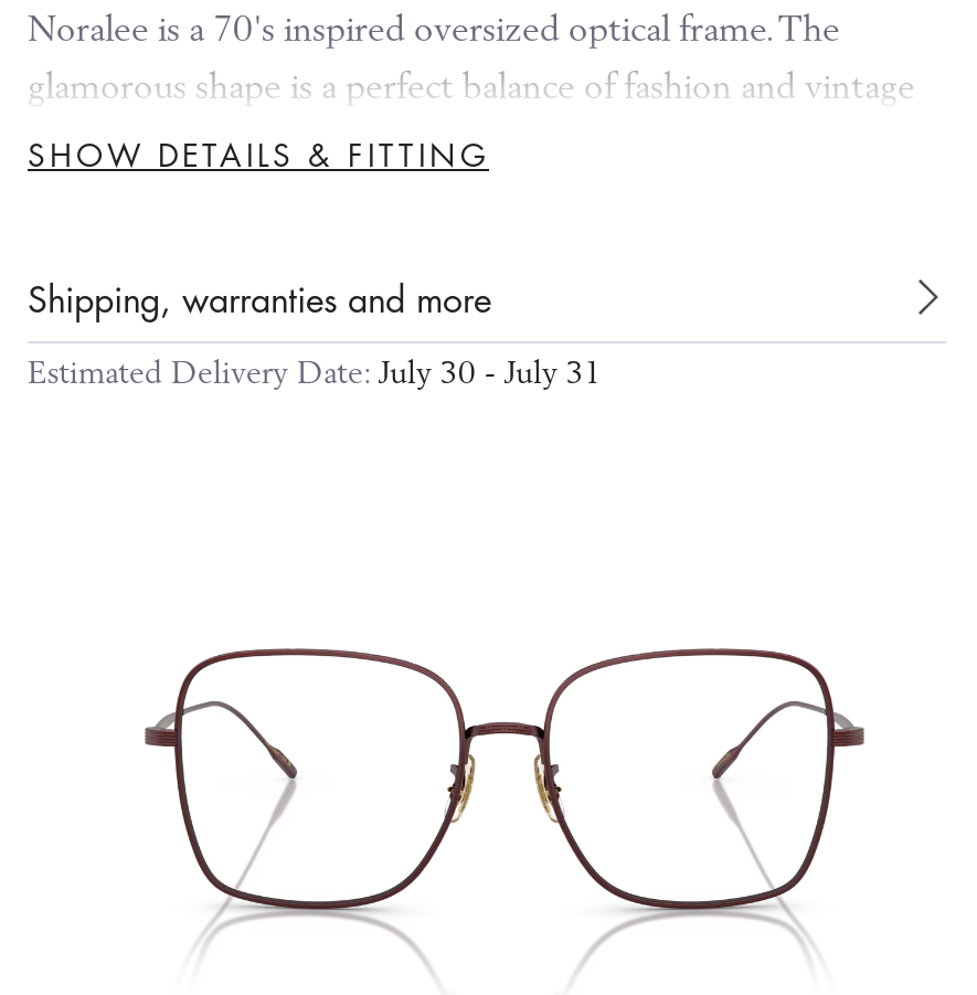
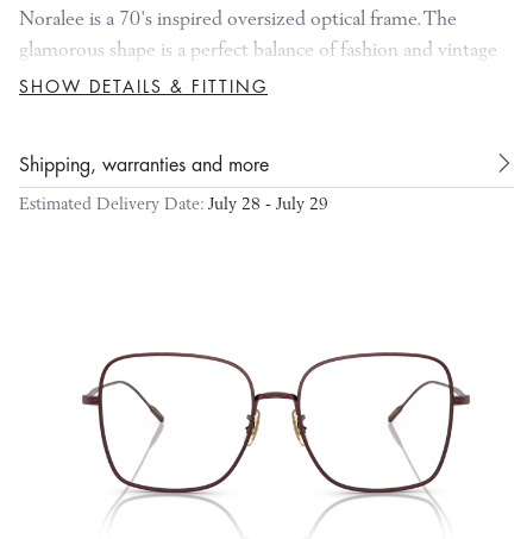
- Estimated Delivery Date: July 30 - July 31
+ Estimated Delivery Date: July 28 - July 29
